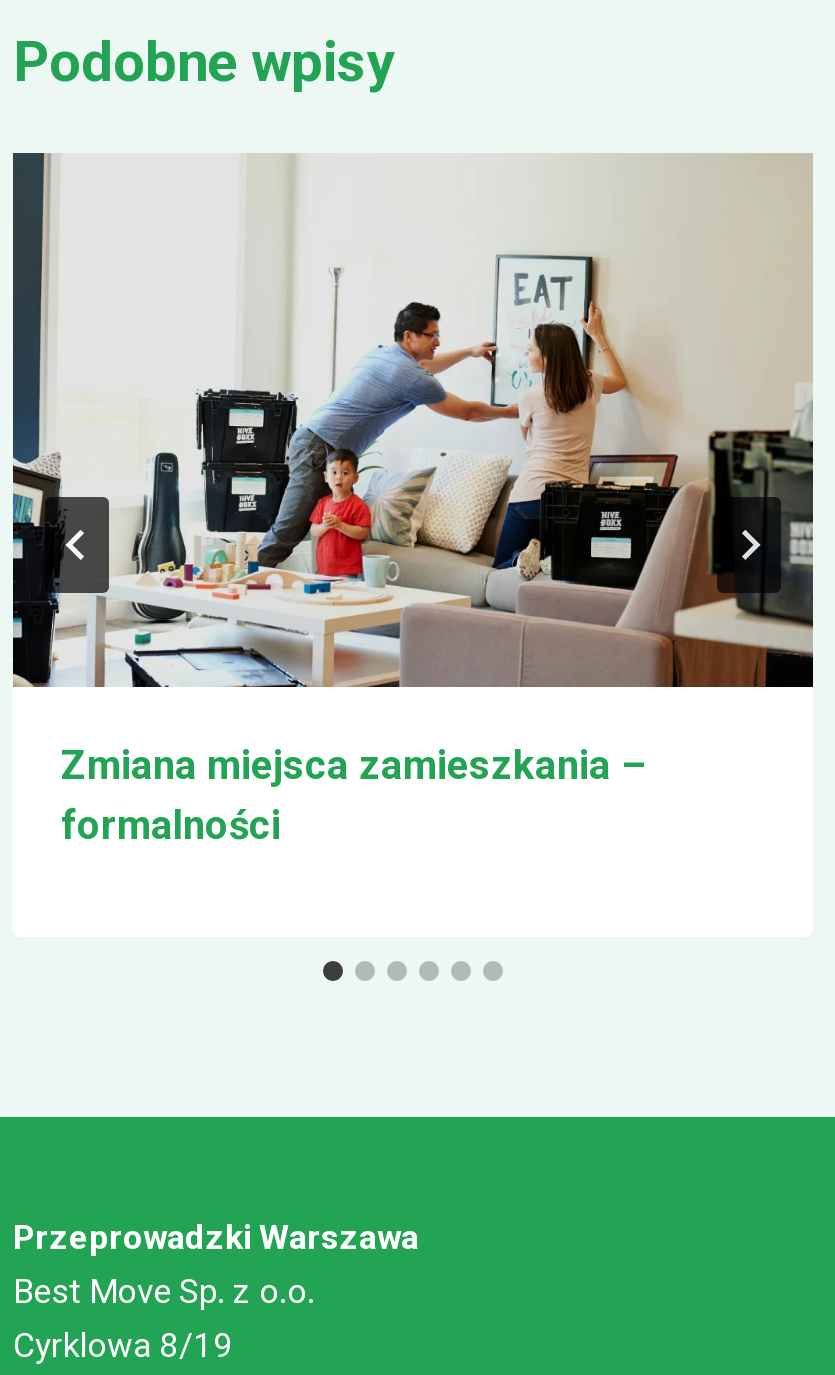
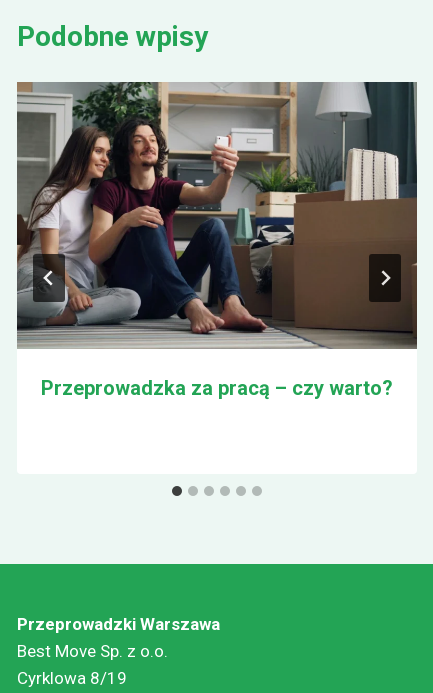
- [image]
- Zmiana miejsca zamieszkania –
- formalności
+ [image]
+ Przeprowadzka za pracą – czy warto?
